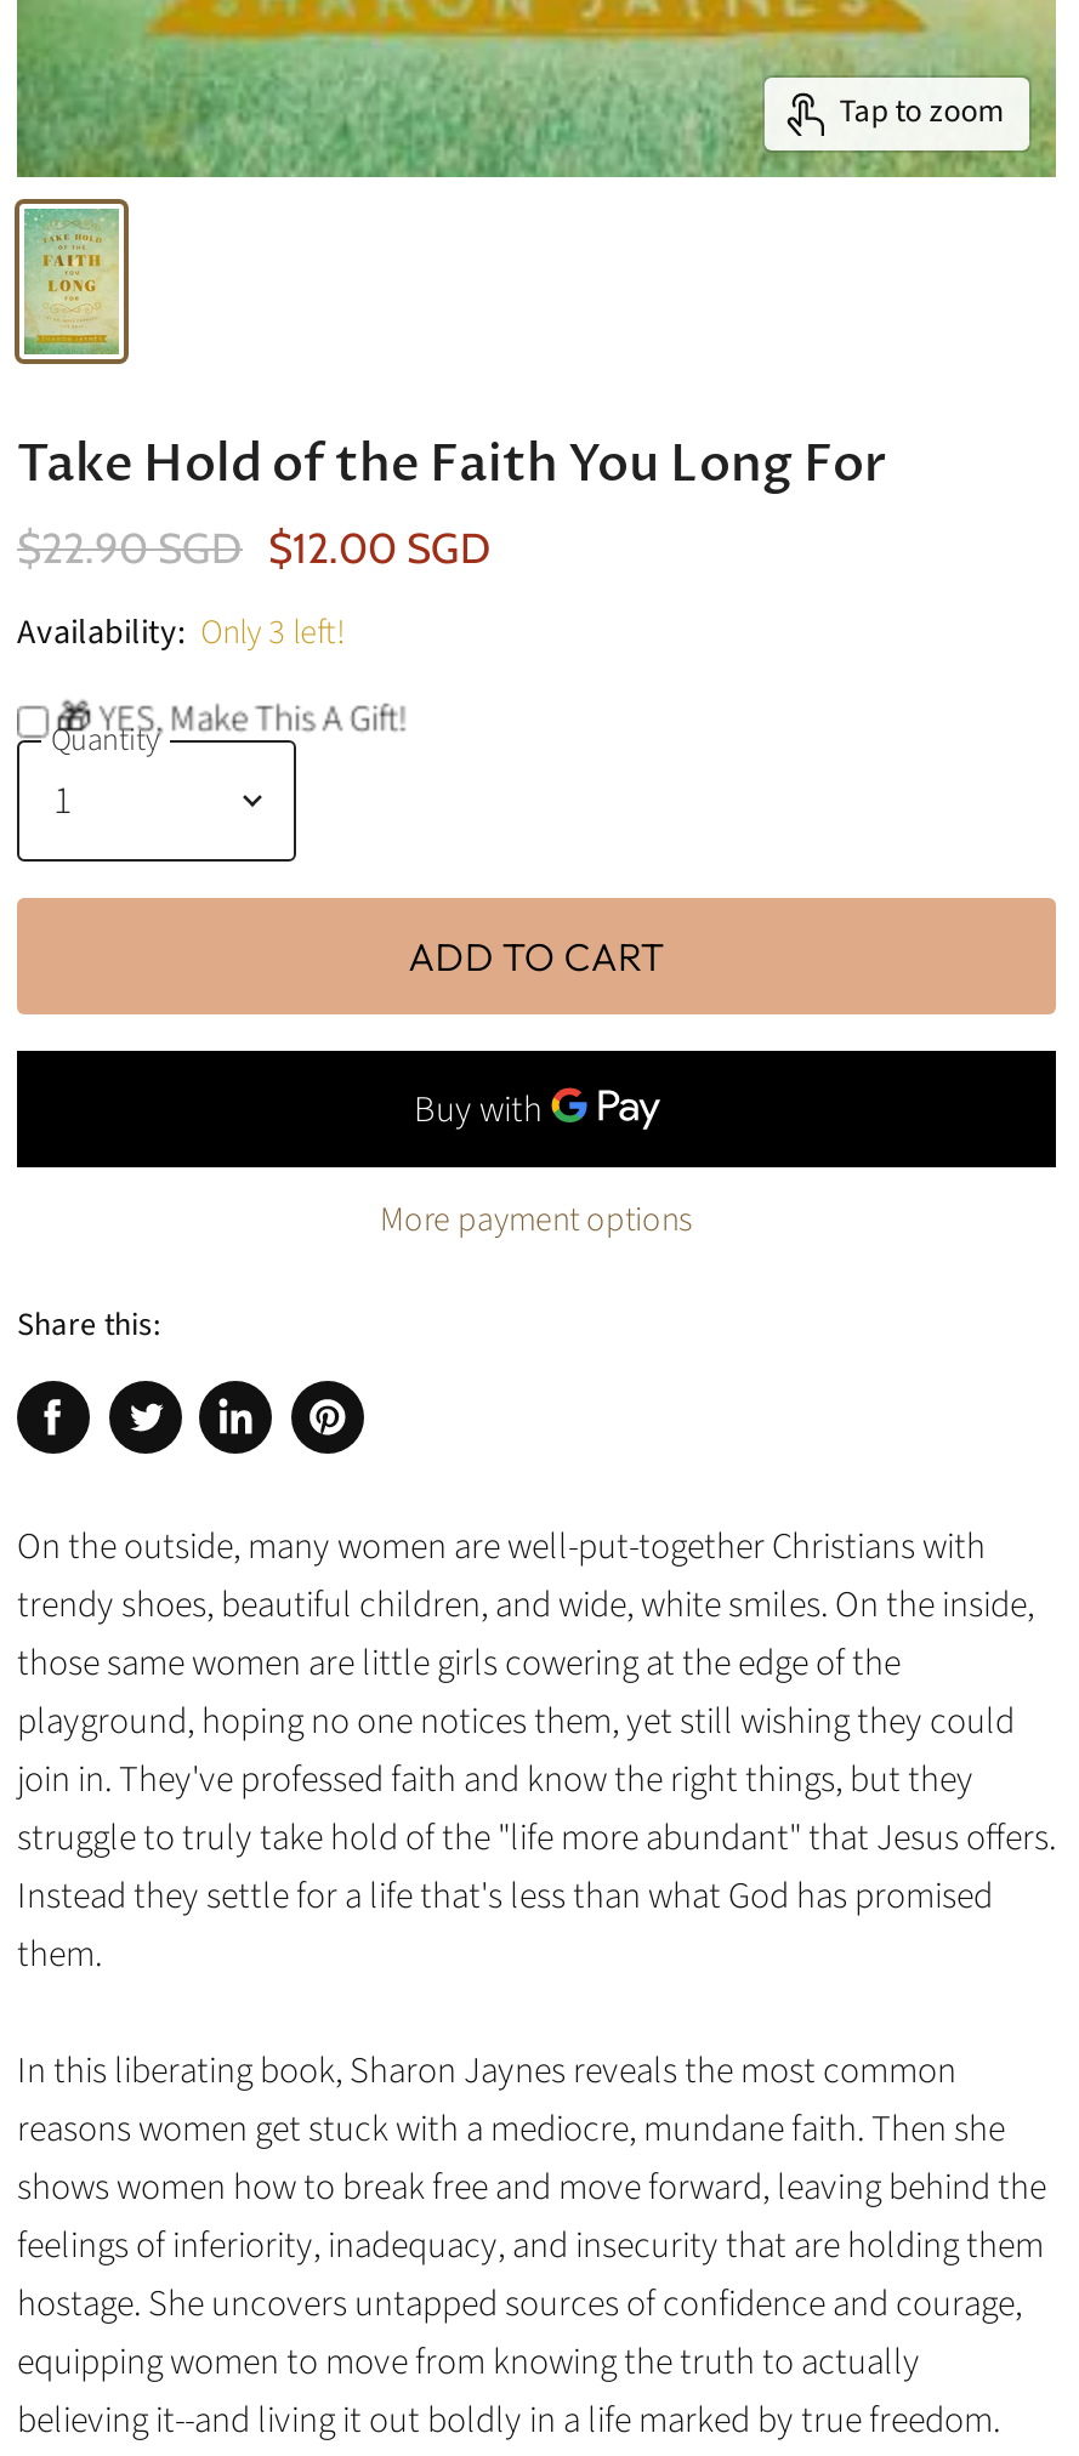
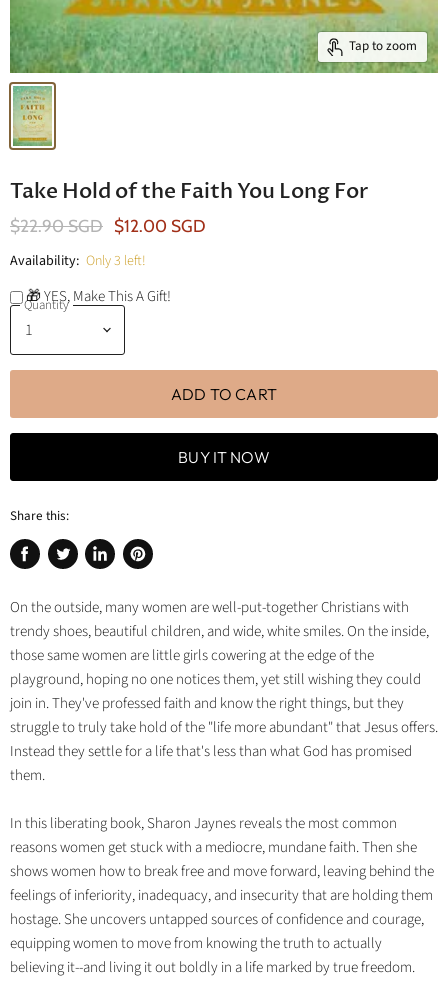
- More payment options
+ BUY IT NOW
